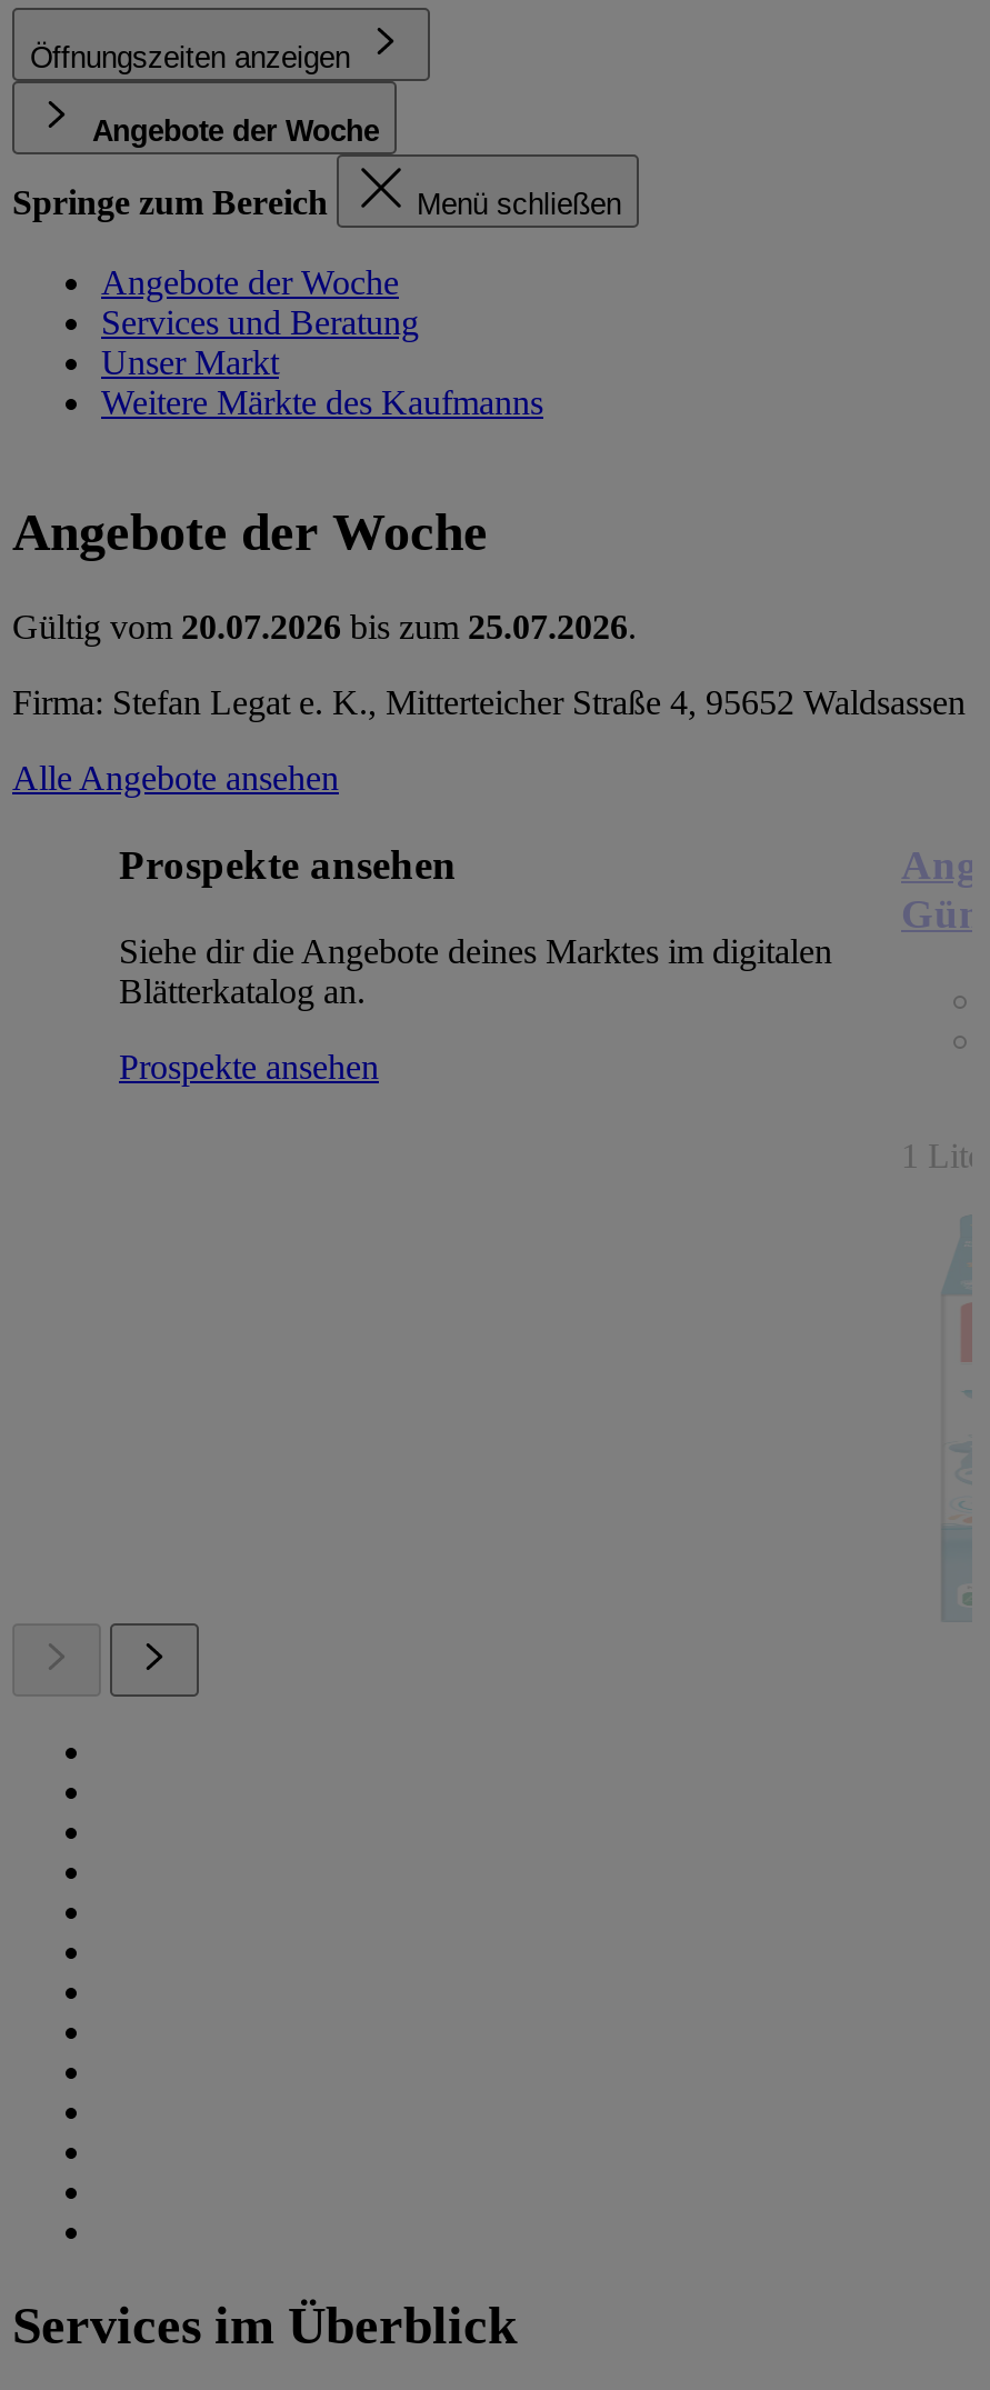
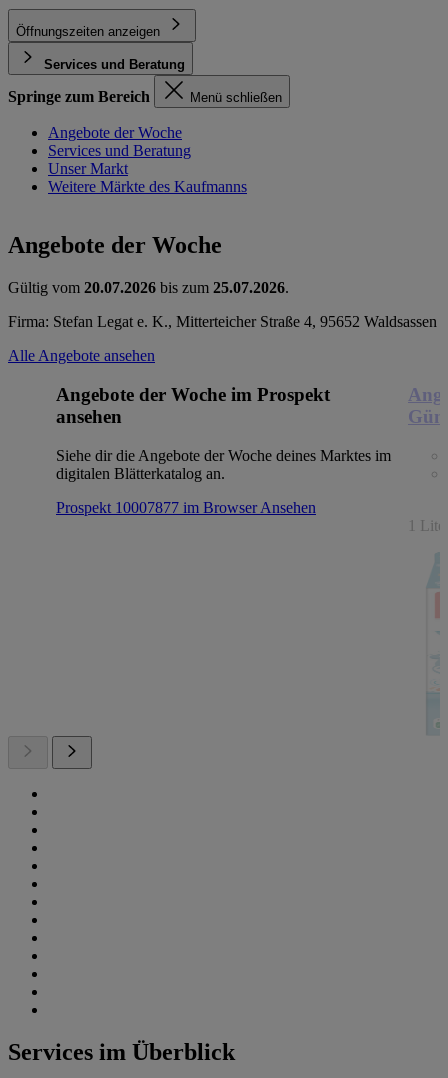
- Angebote der Woche
+ Services und Beratung

- Prospekte ansehen
+ Angebote der Woche im Prospekt
+ ansehen

- Siehe dir die Angebote deines Marktes im digitalen
- Blätterkatalog an.
+ Siehe dir die Angebote der Woche deines Marktes im
+ digitalen Blätterkatalog an.

- Prospekte ansehen
+ Prospekt 10007877 im Browser Ansehen
